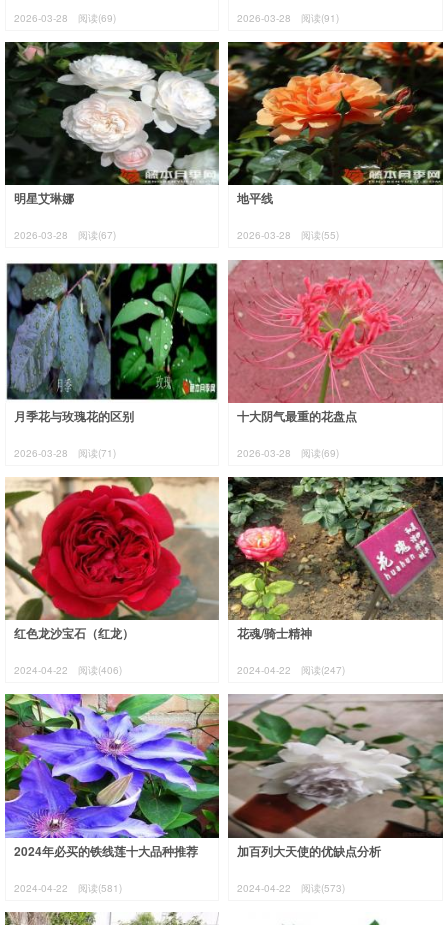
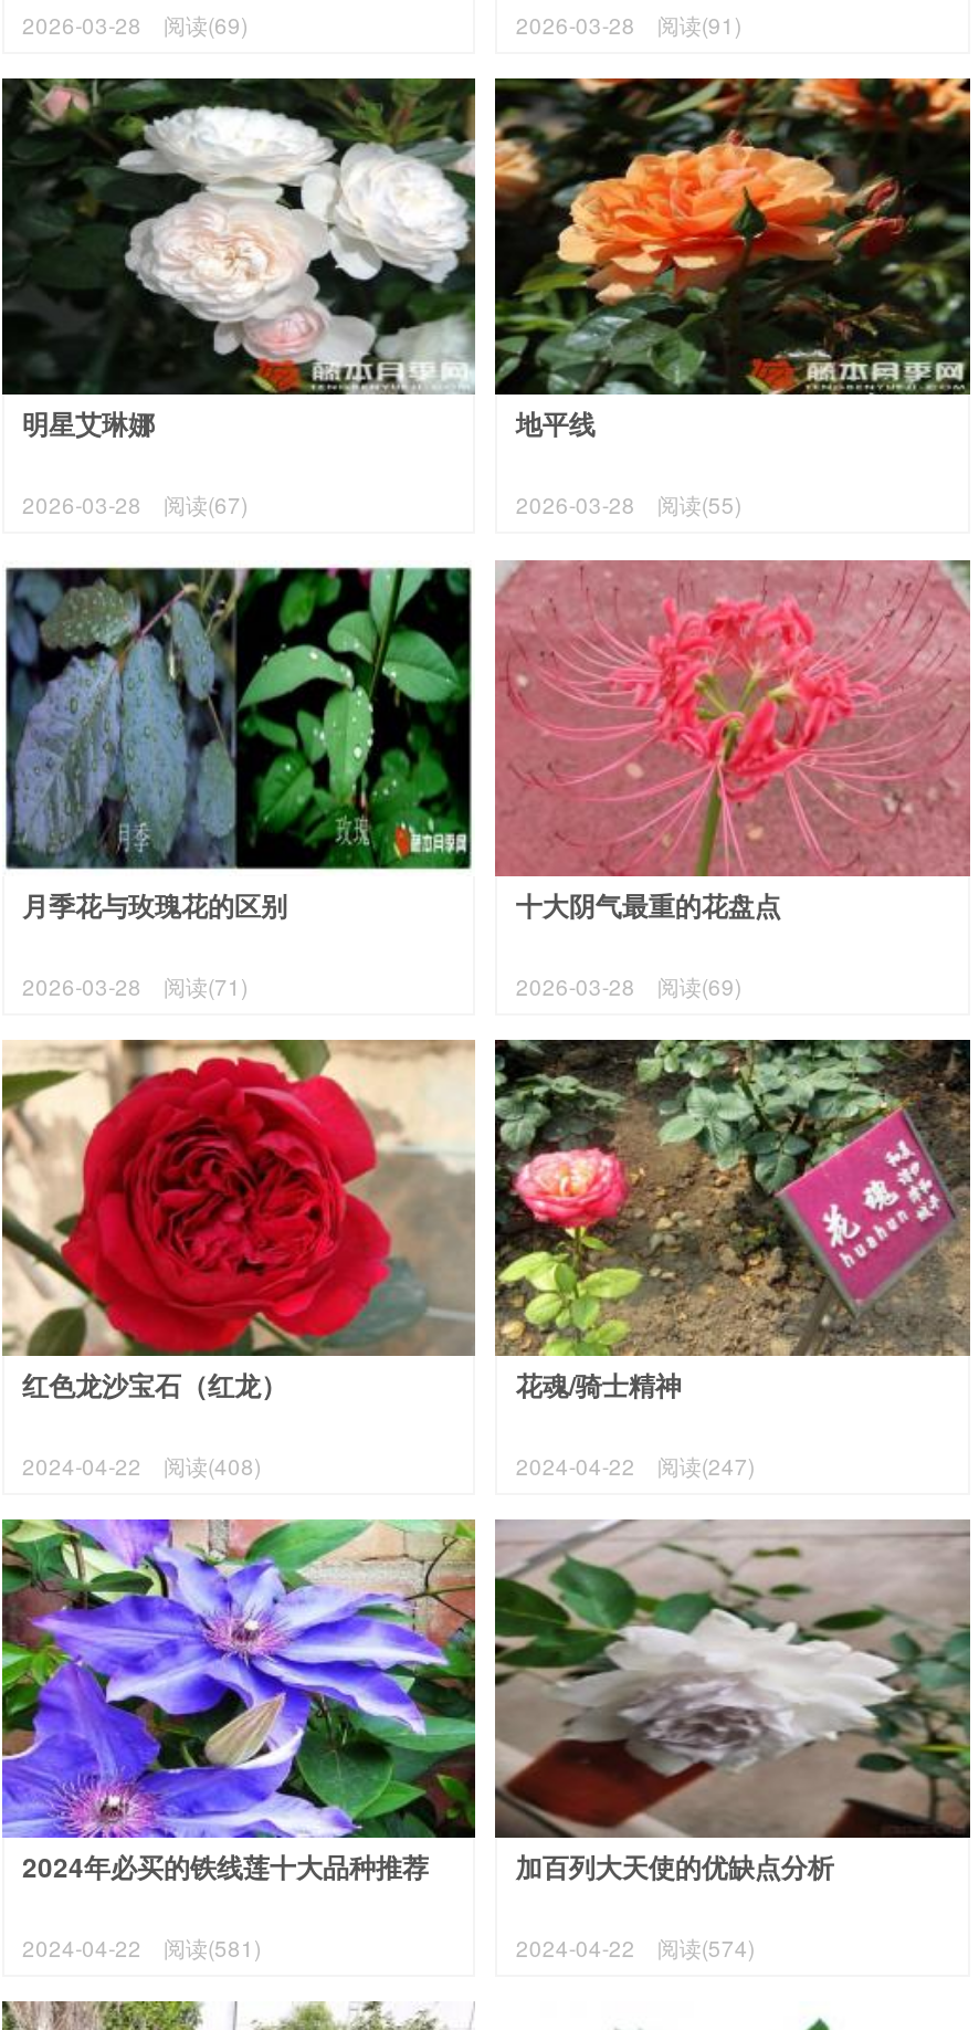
- 2024-04-22 阅读(406)
+ 2024-04-22 阅读(408)

- 2024-04-22 阅读(573)
+ 2024-04-22 阅读(574)
